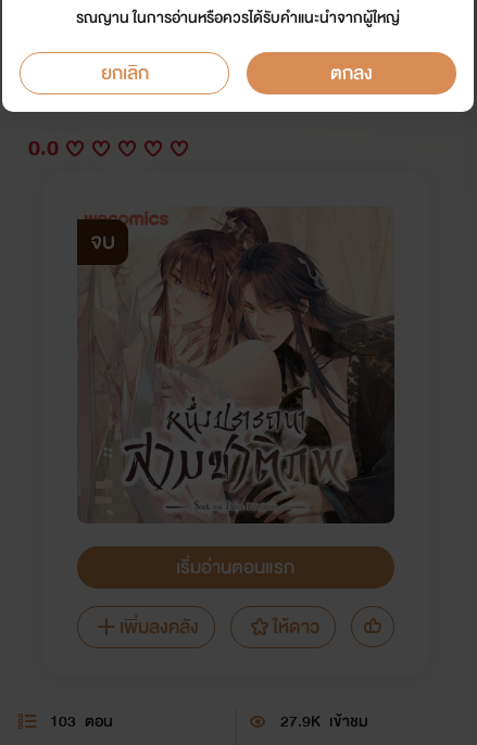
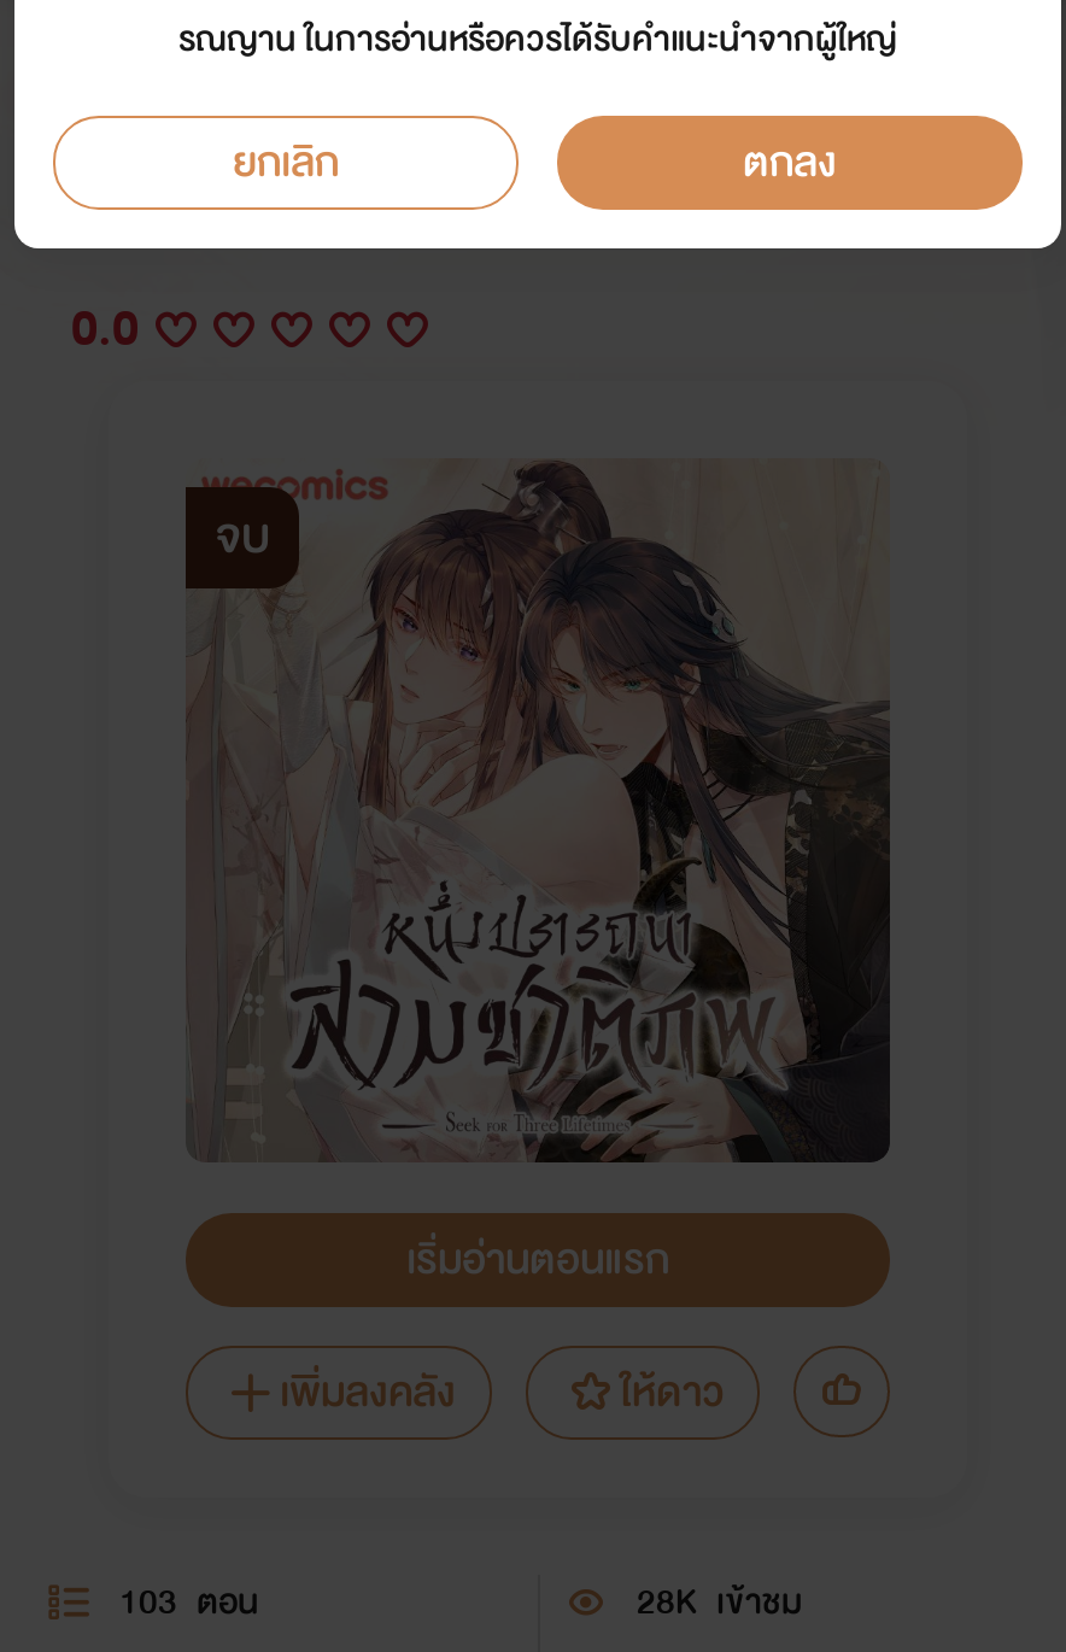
- 27.9K เข้าชม
+ 28K เข้าชม
